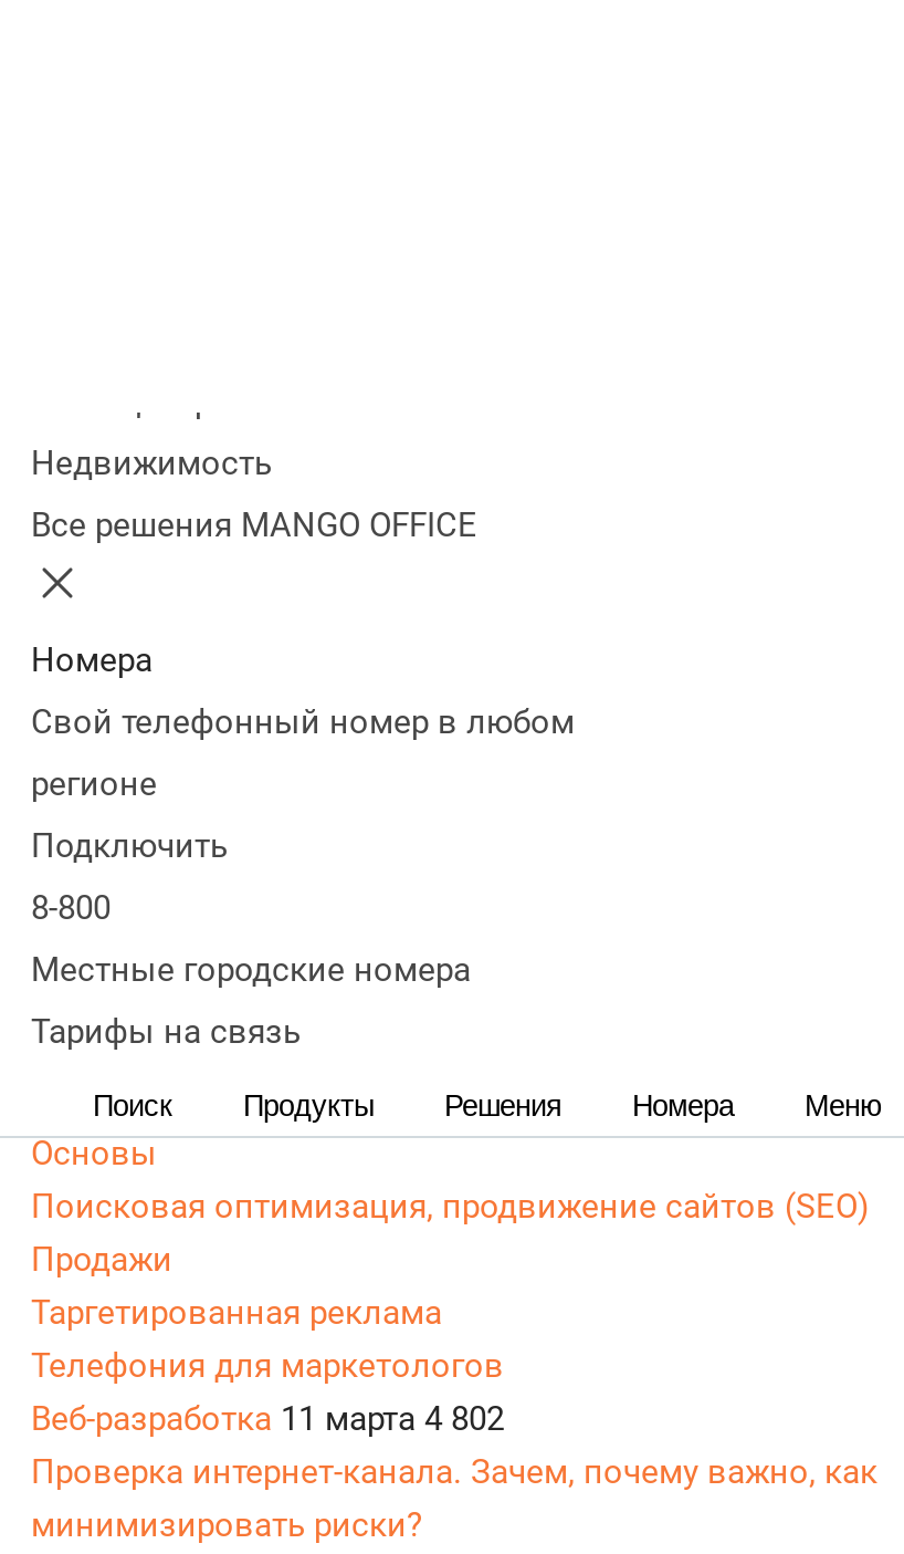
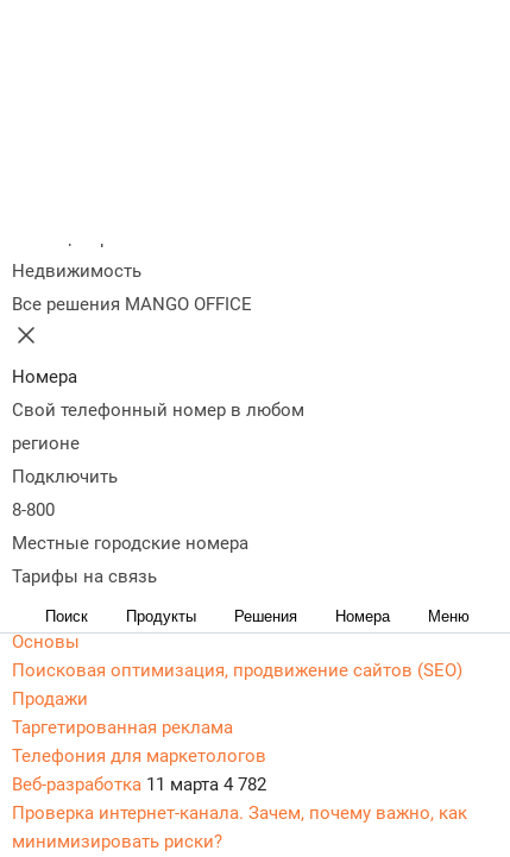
- Веб-разработка 11 марта 4 802
+ Веб-разработка 11 марта 4 782
